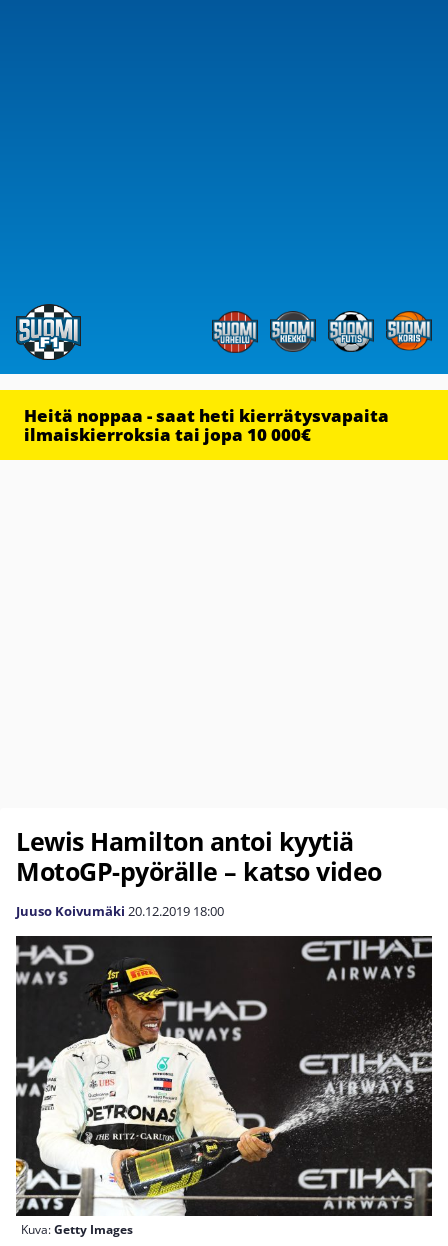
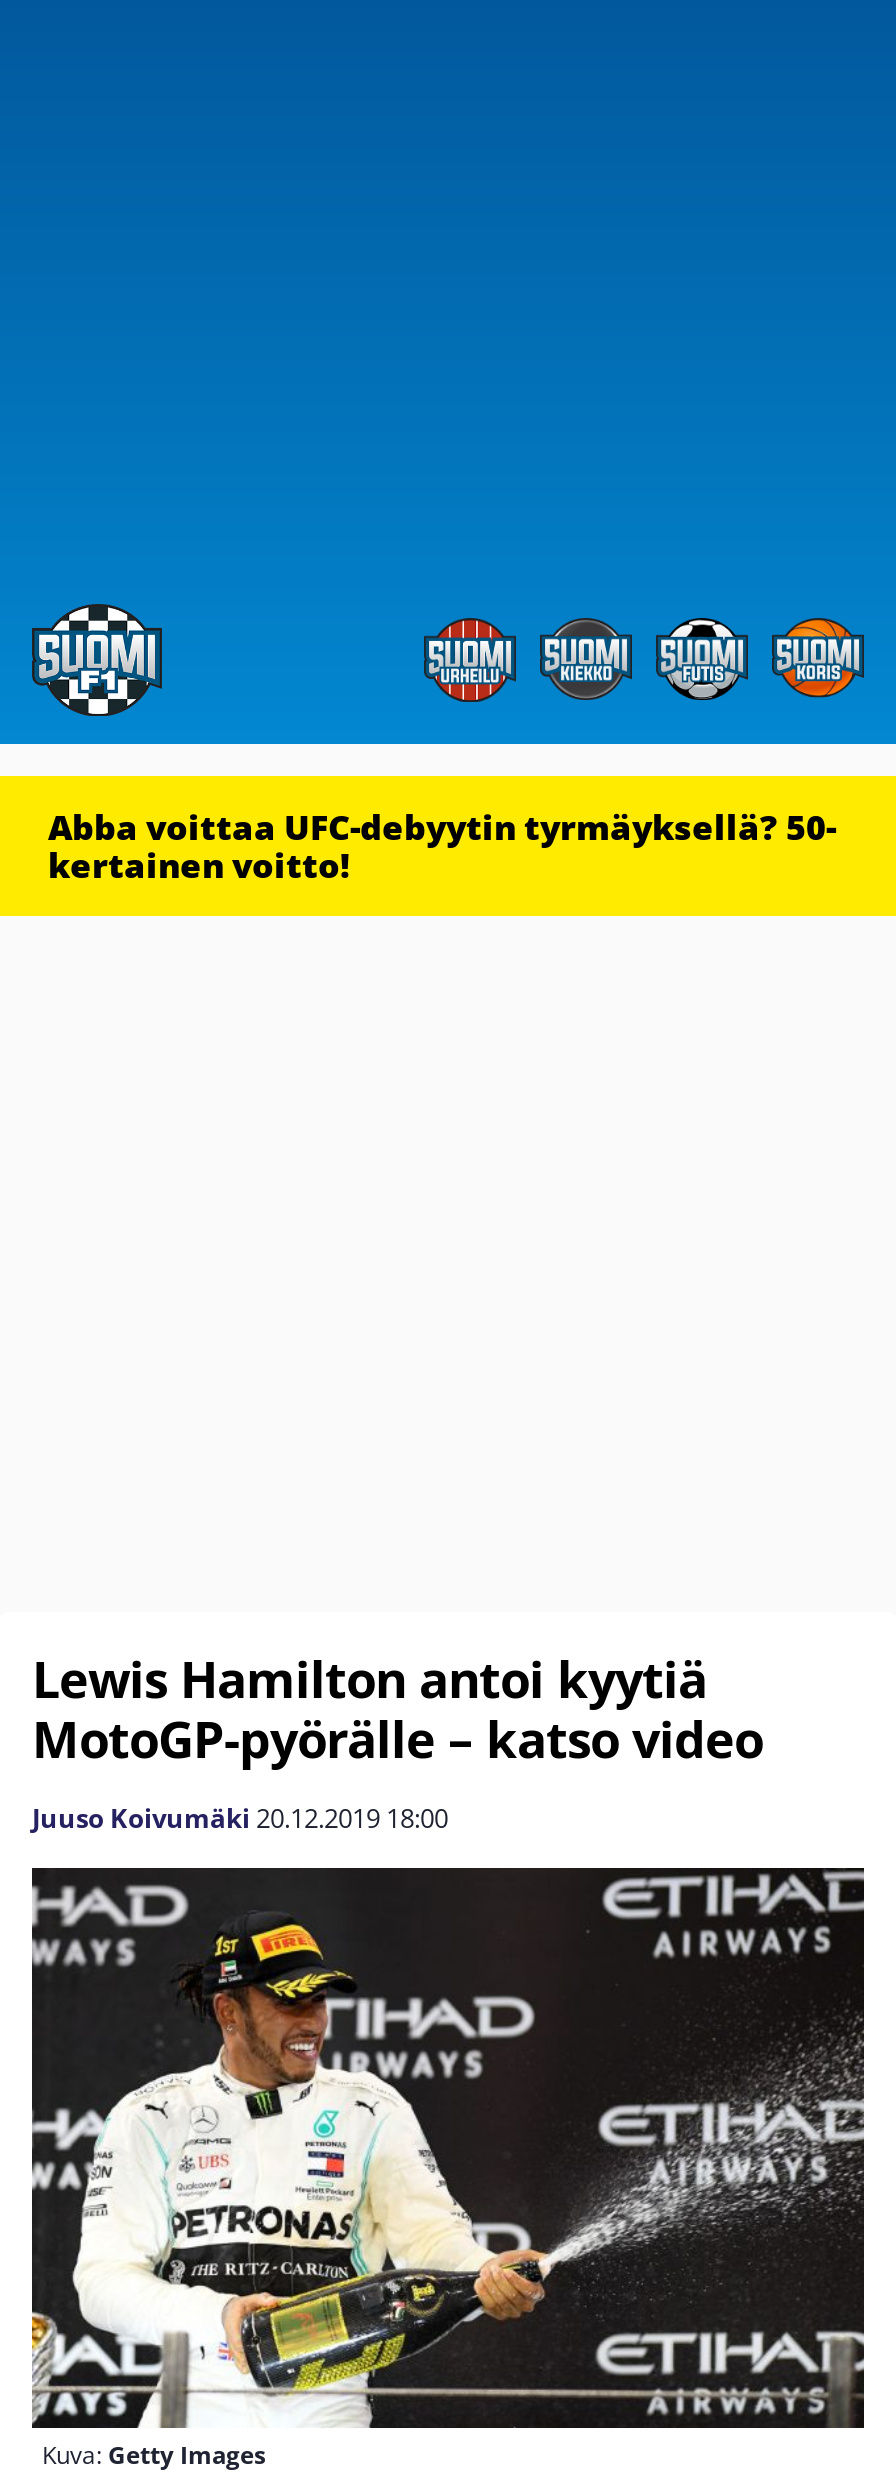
- Heitä noppaa - saat heti kierrätysvapaita
- ilmaiskierroksia tai jopa 10 000€
+ Abba voittaa UFC-debyytin tyrmäyksellä? 50-
+ kertainen voitto!
